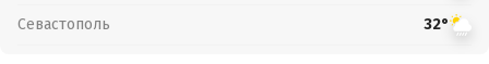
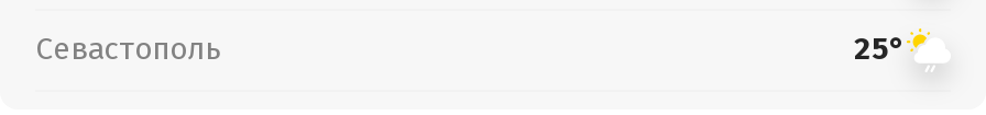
- 32°
+ 25°
